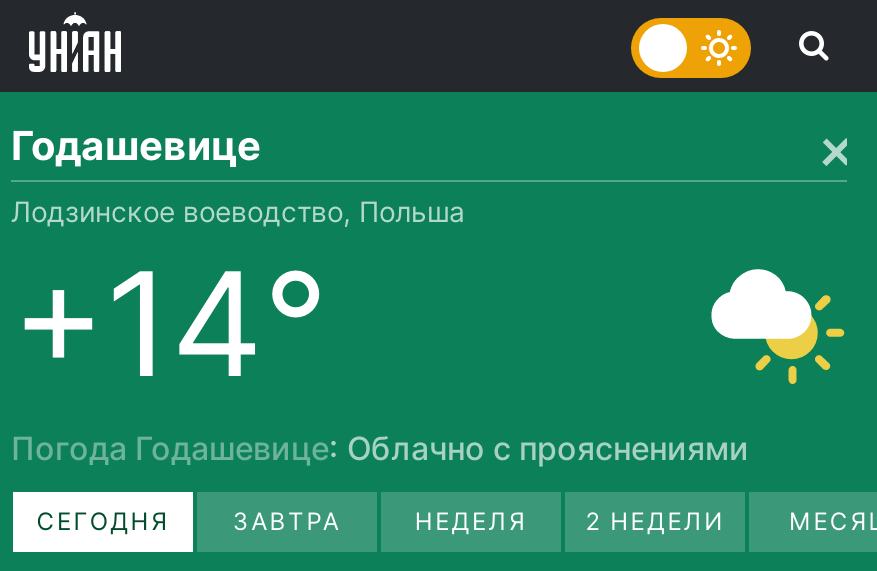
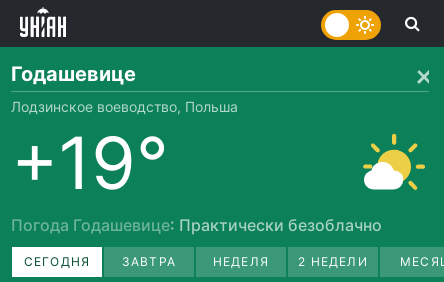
- [image]
- +14°
- Погода Годашевице: Облачно с прояснениями
+ [image]
+ +19°
+ Погода Годашевице: Практически безоблачно
